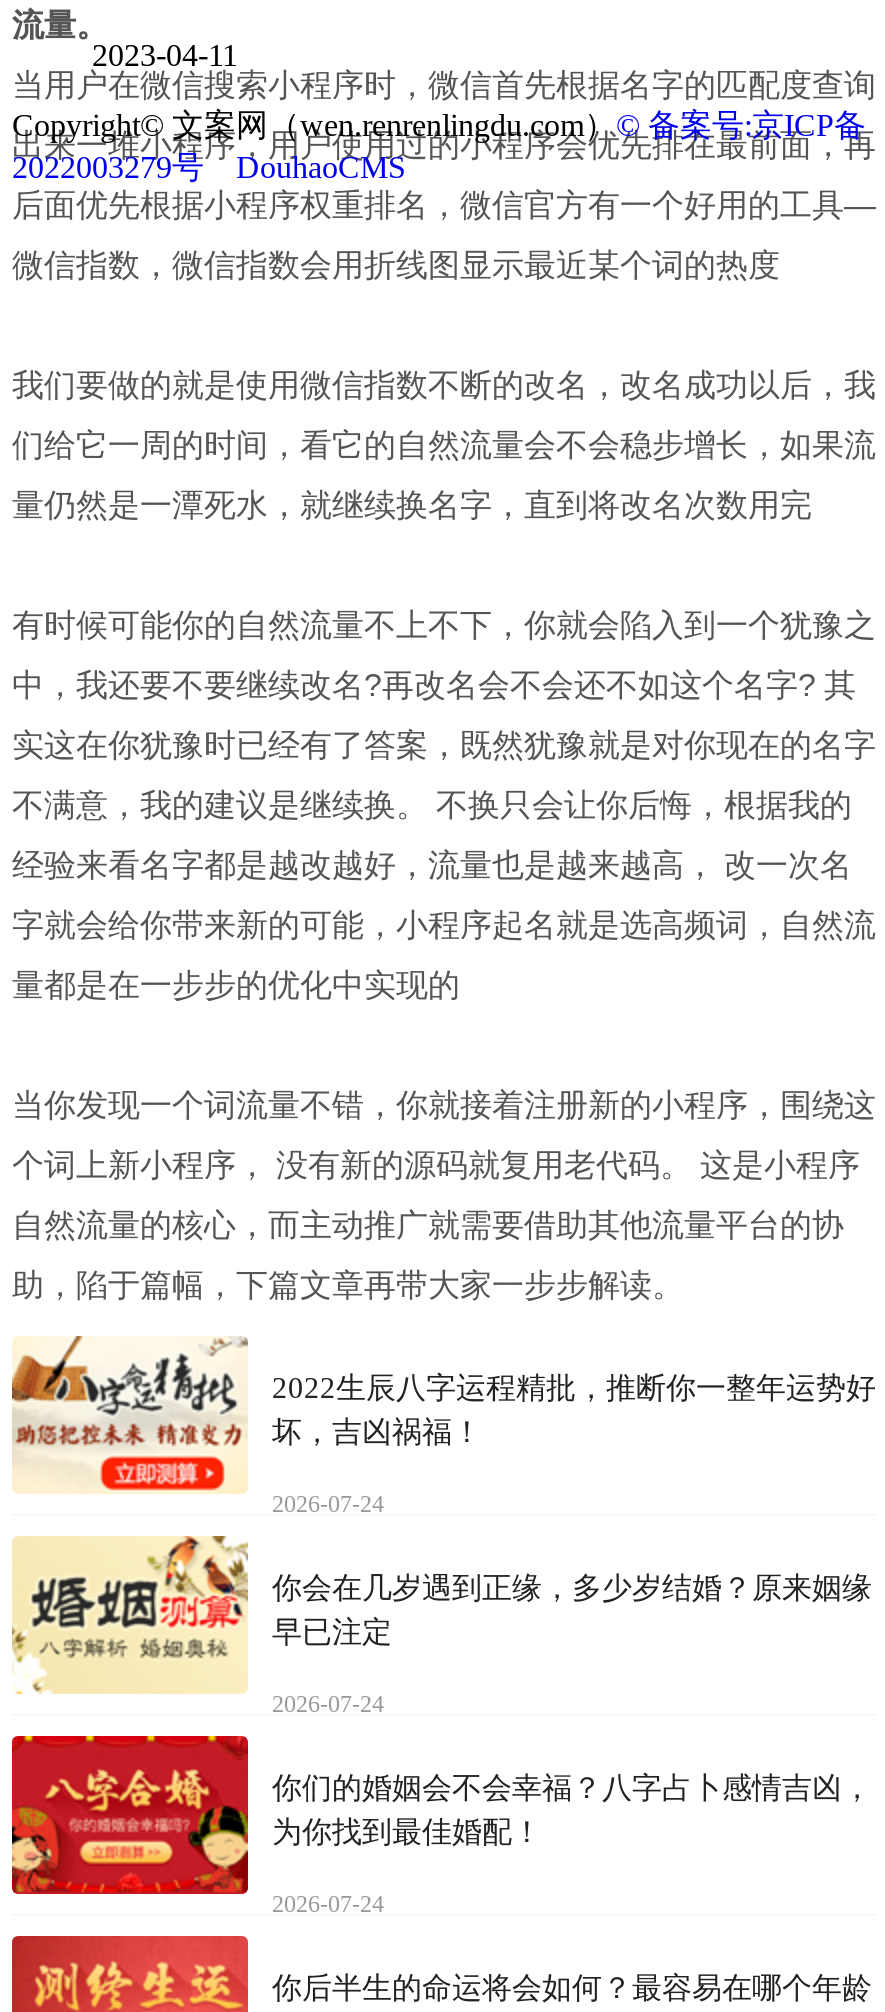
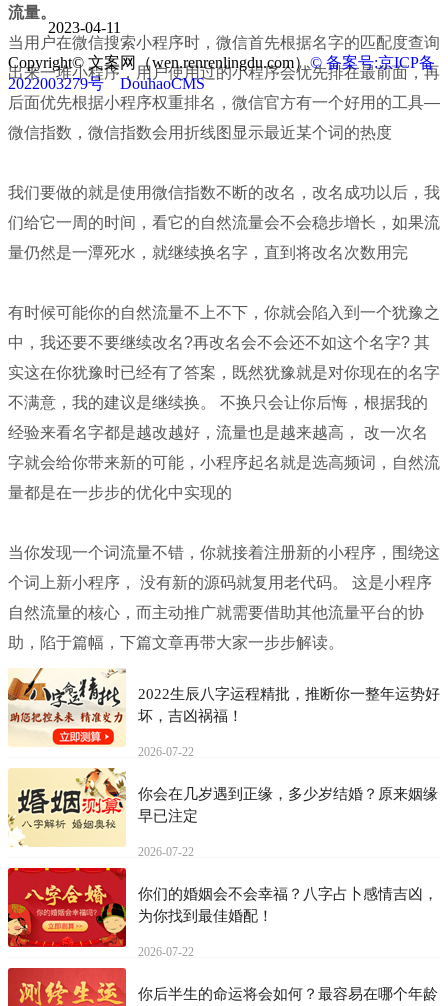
- 2026-07-24
+ 2026-07-22

- 2026-07-24
+ 2026-07-22

- 2026-07-24
+ 2026-07-22
